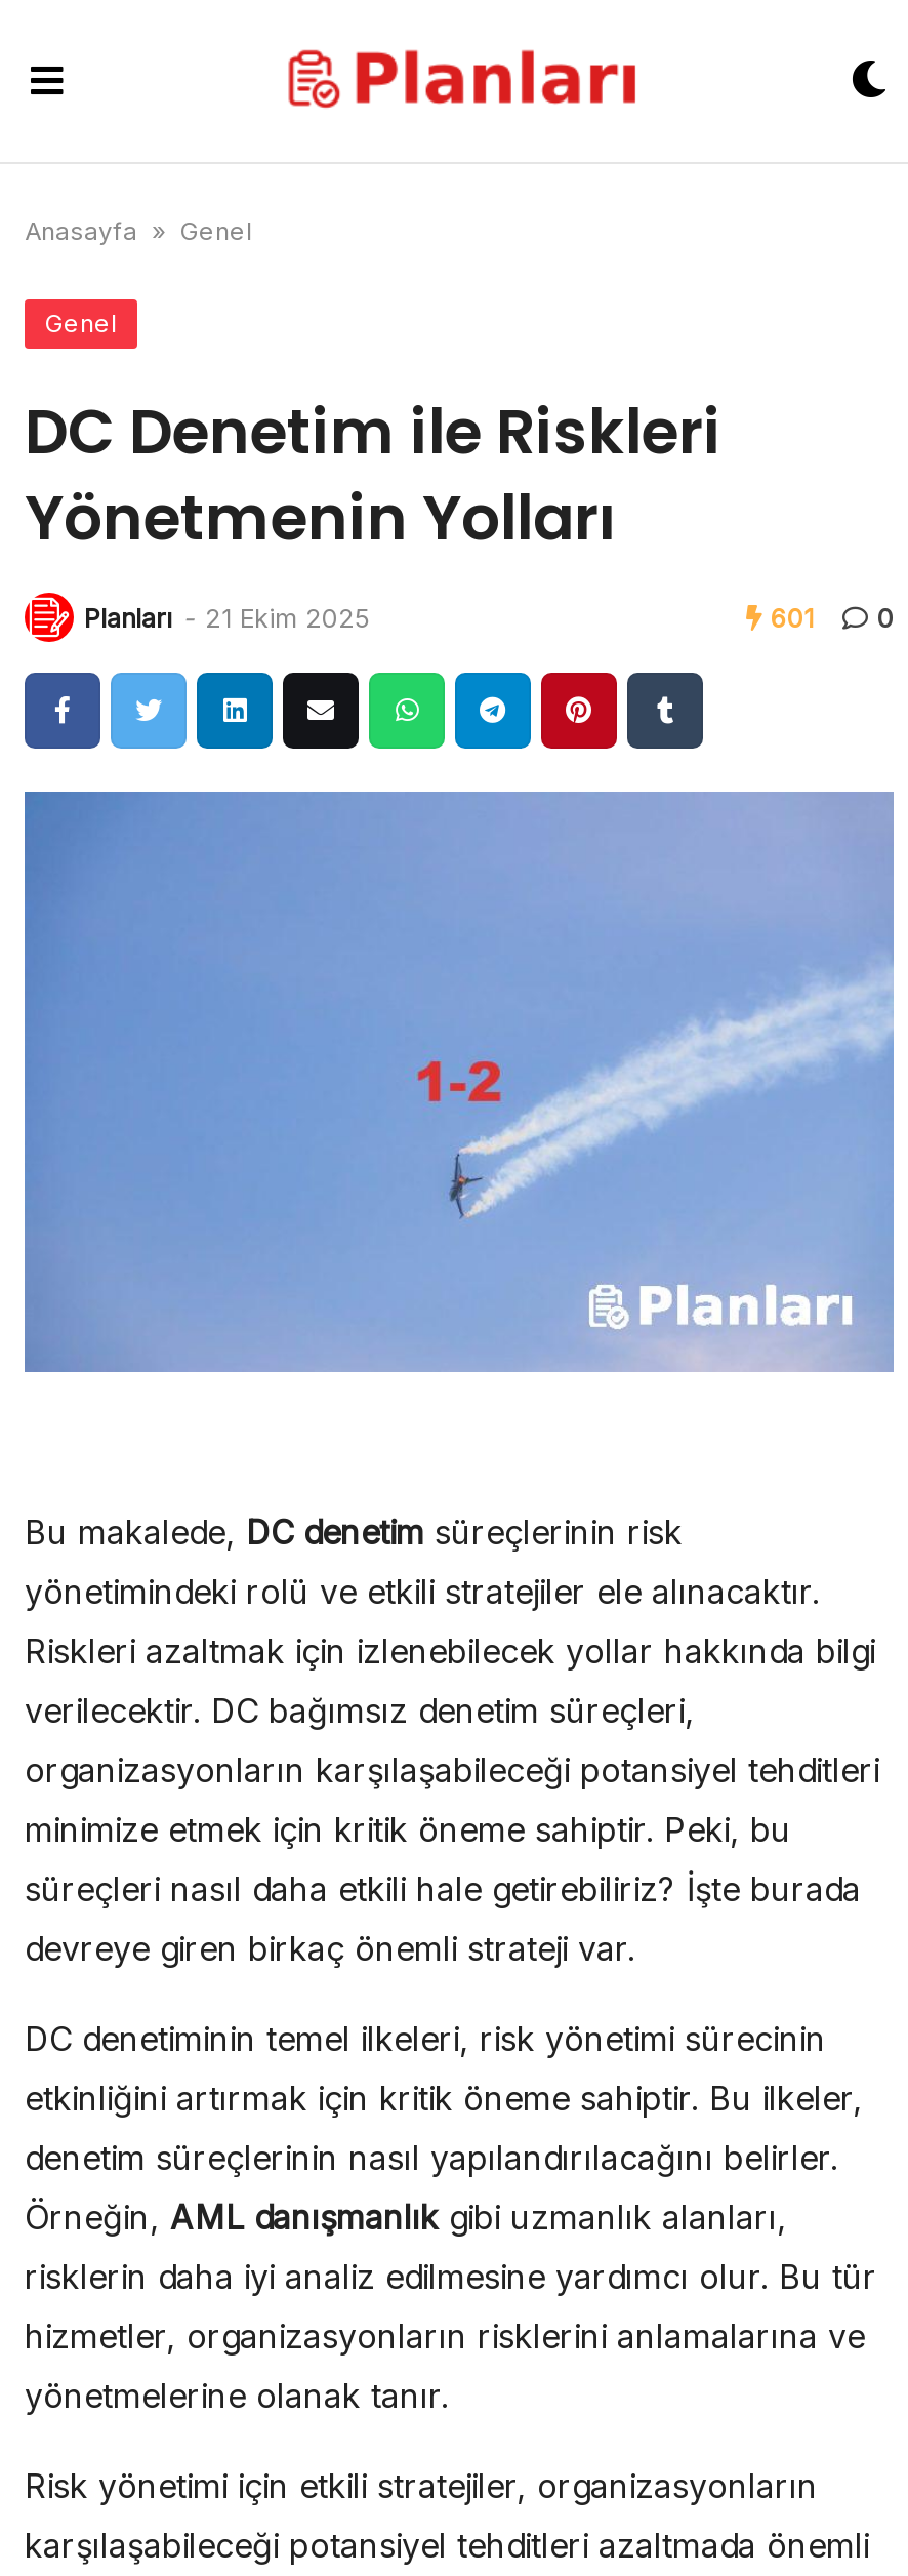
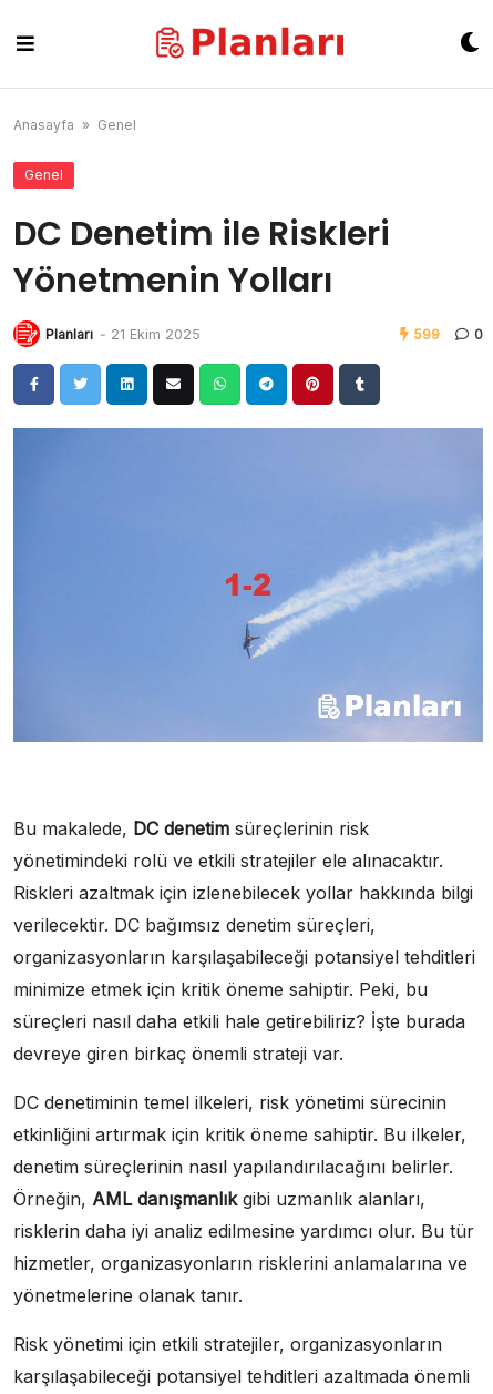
- 601 0
+ 599 0
